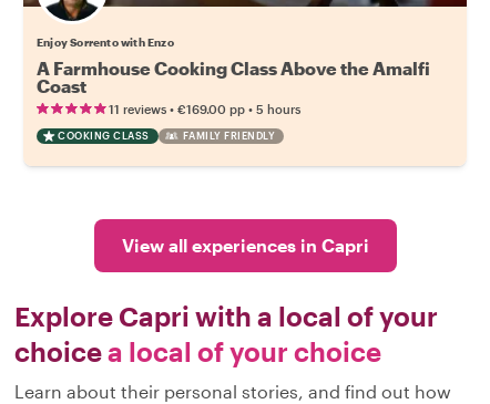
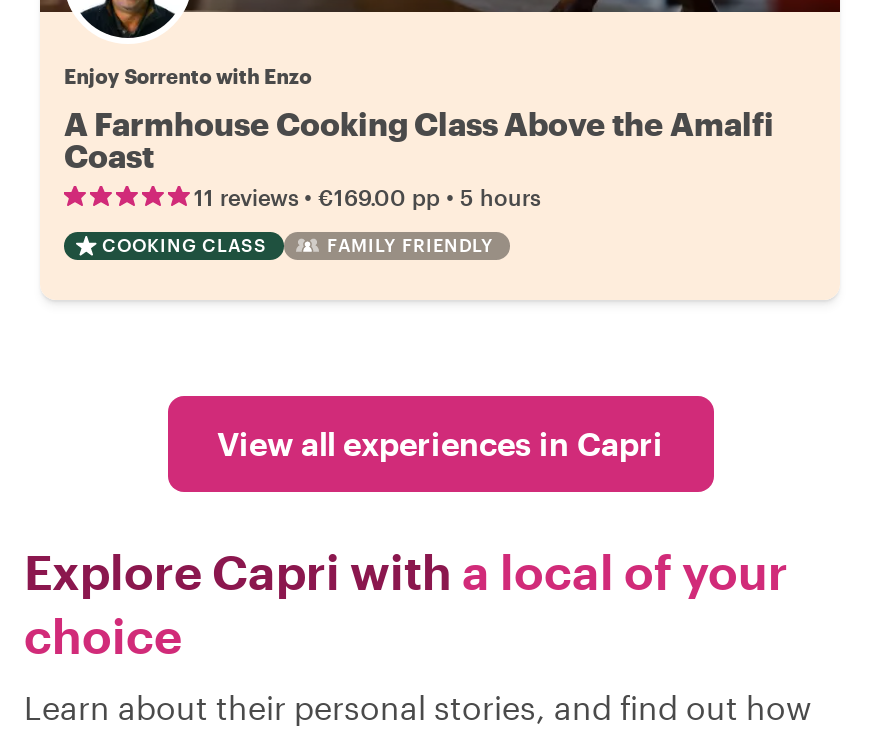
- choice a local of your choice
+ choice
